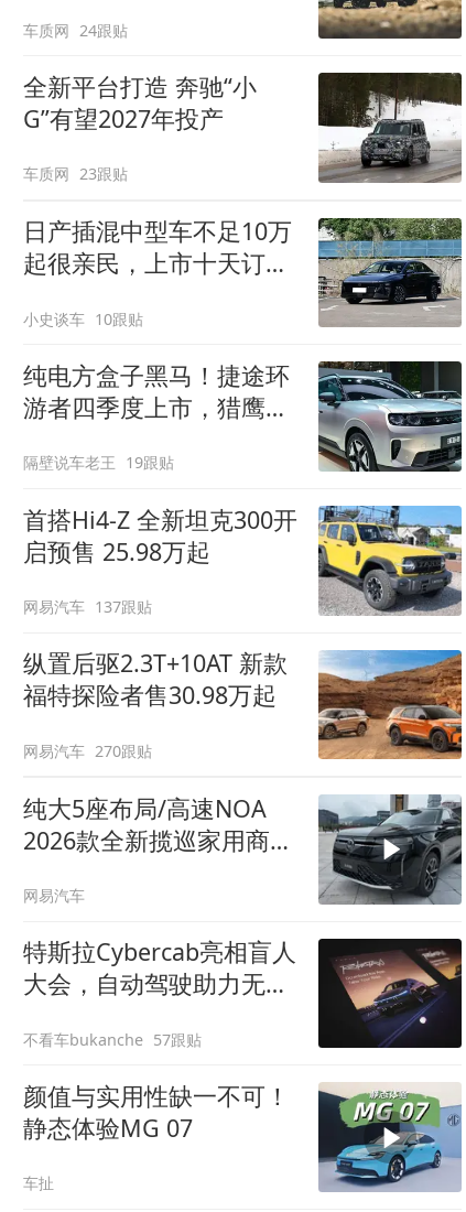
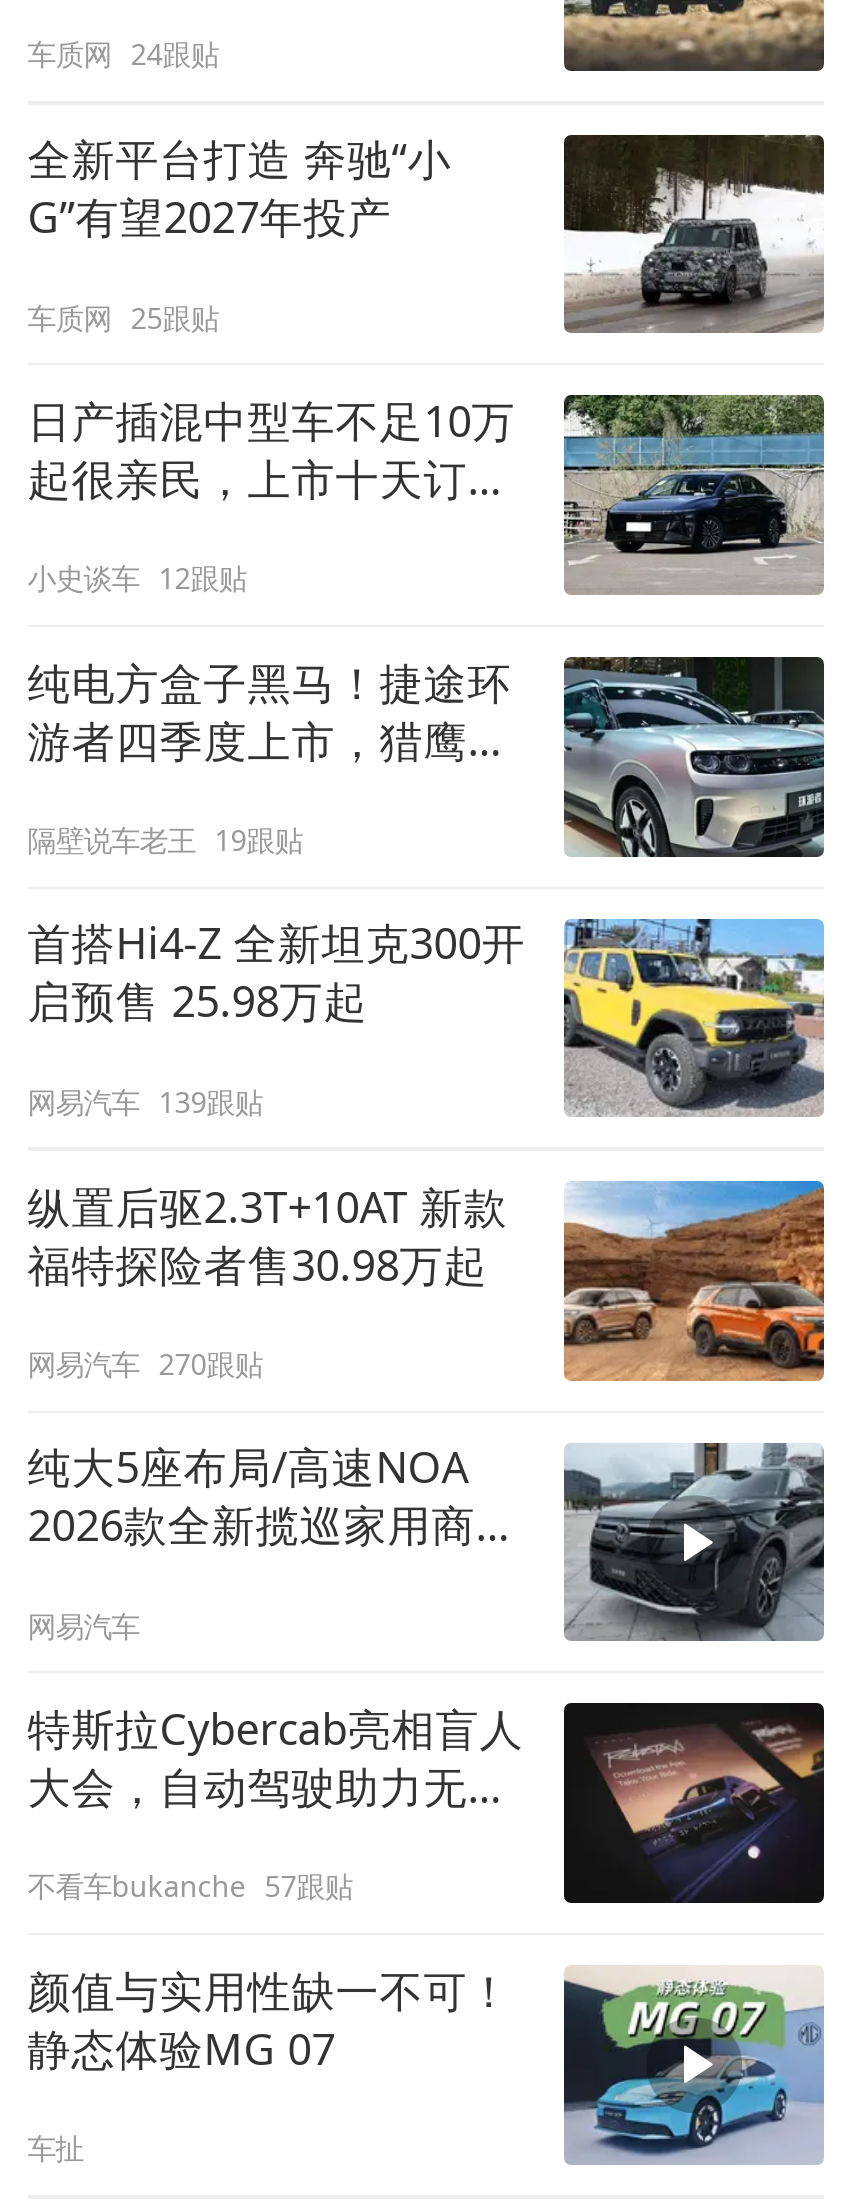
- 车质网 23跟贴
+ 车质网 25跟贴

- 小史谈车 10跟贴
+ 小史谈车 12跟贴

- 网易汽车 137跟贴
+ 网易汽车 139跟贴
